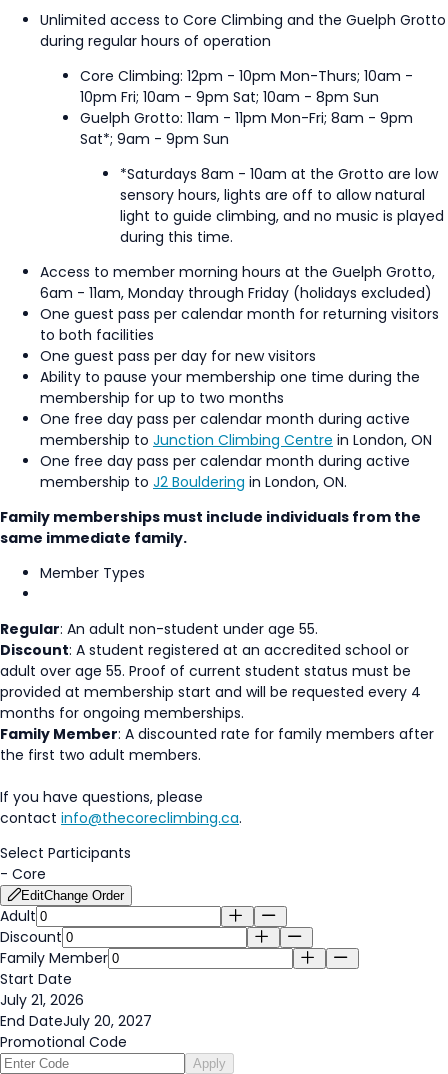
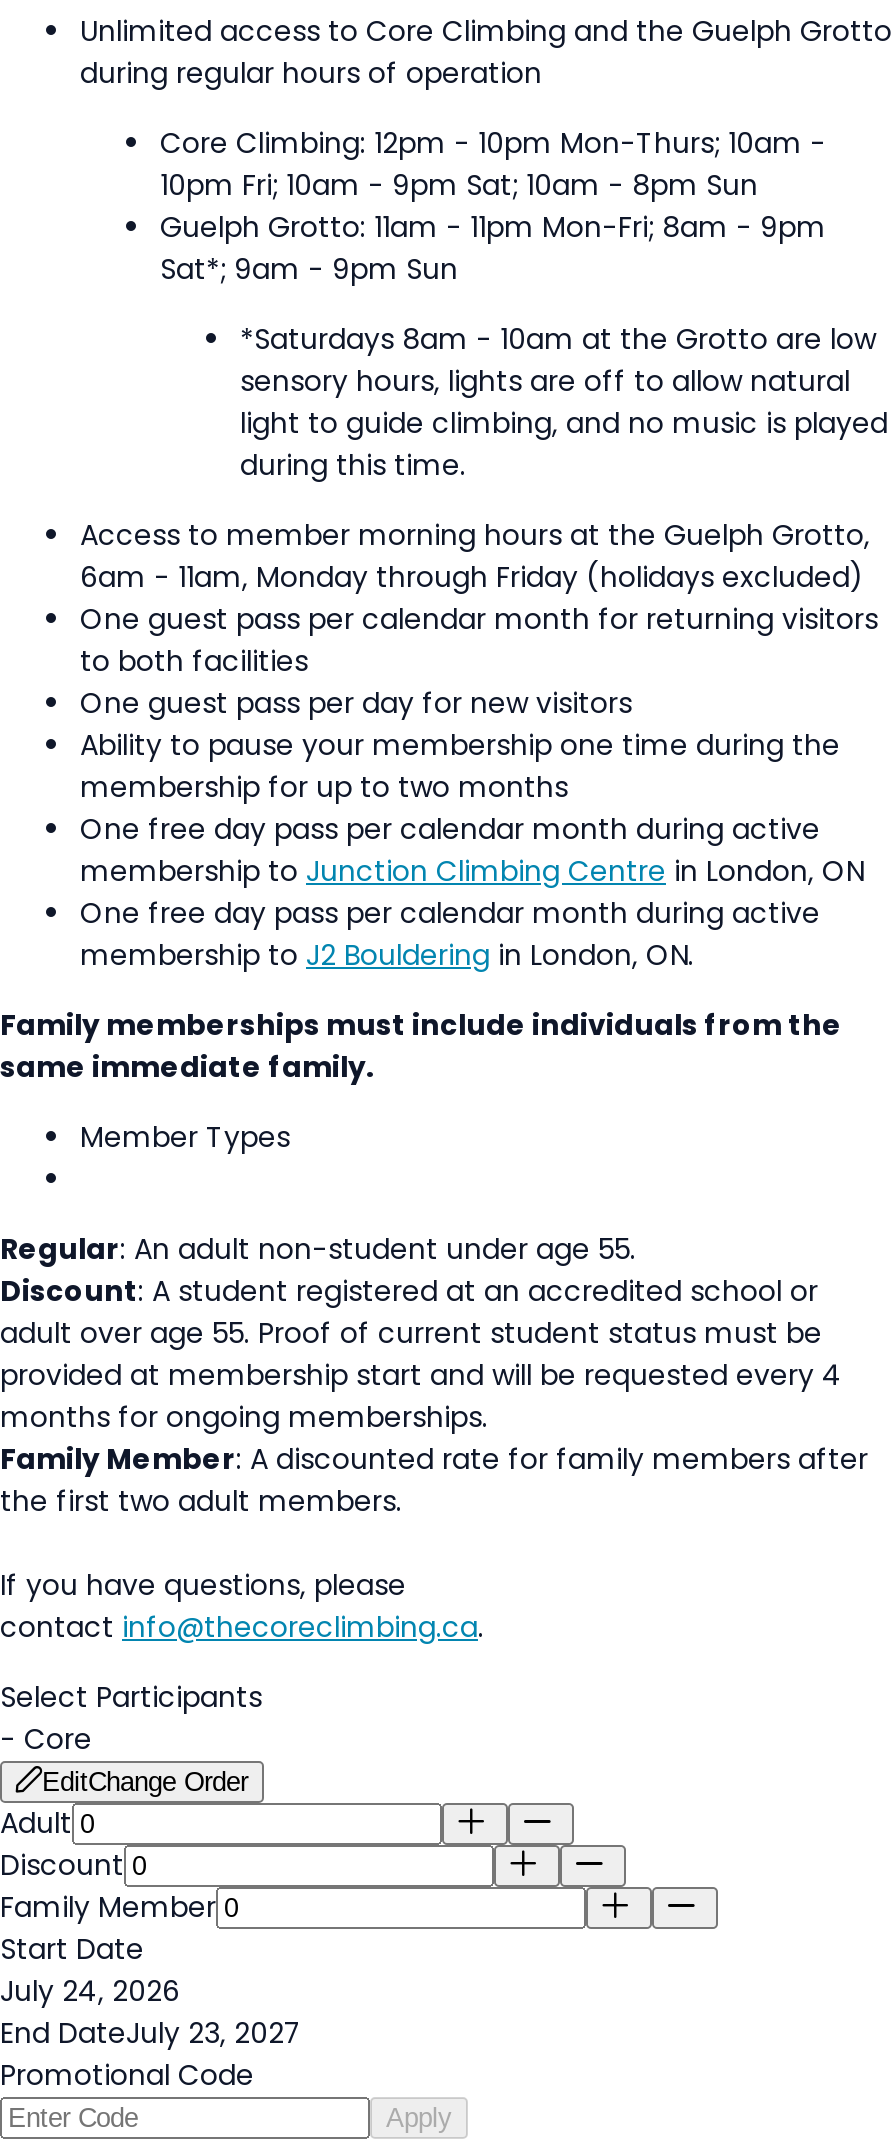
- July 21, 2026
+ July 24, 2026

- End DateJuly 20, 2027
+ End DateJuly 23, 2027
